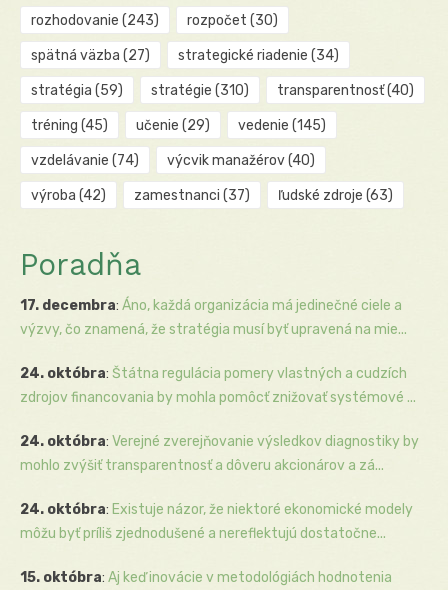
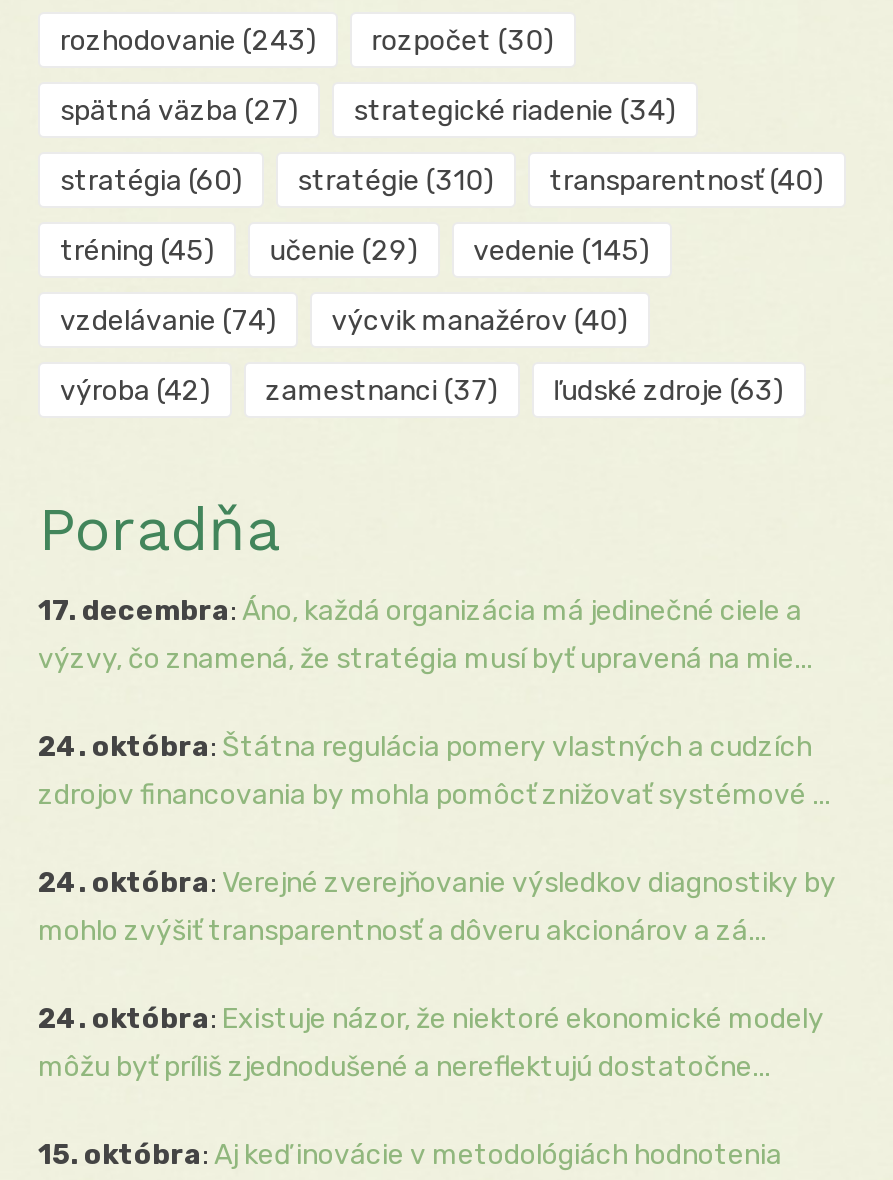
- stratégia (59) stratégie (310) transparentnosť (40)
+ stratégia (60) stratégie (310) transparentnosť (40)
